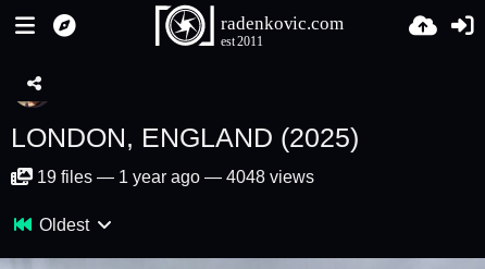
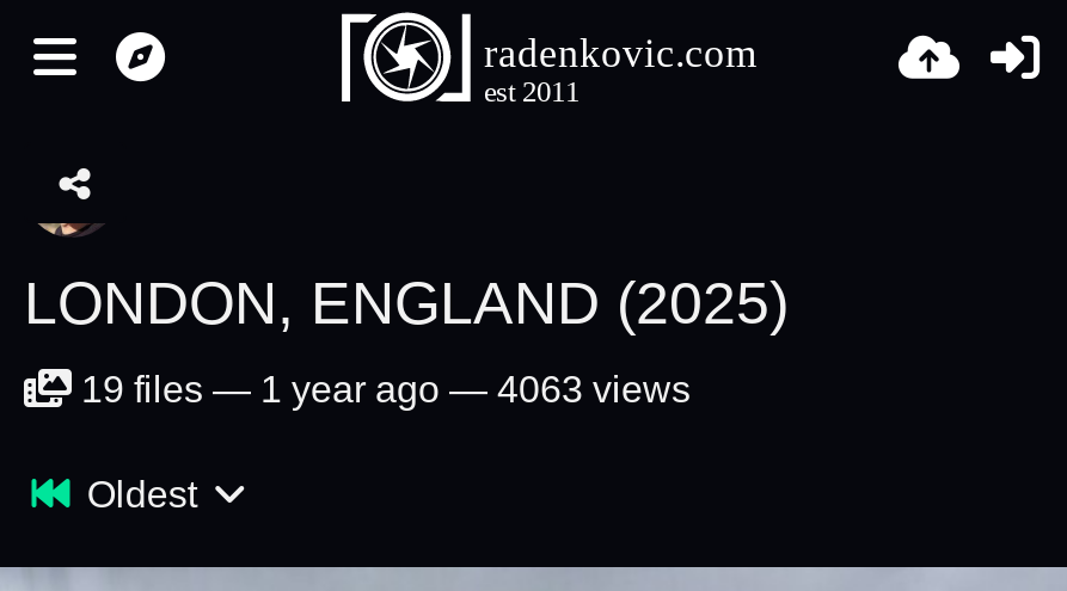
- 19 files — 1 year ago — 4048 views
+ 19 files — 1 year ago — 4063 views
